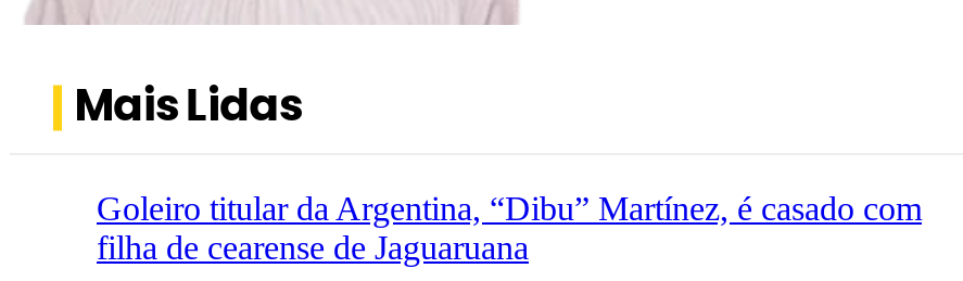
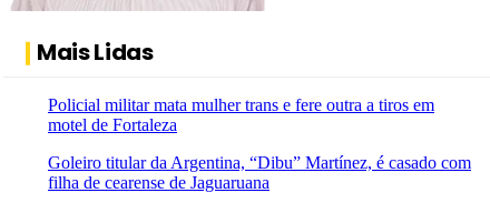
+ Policial militar mata mulher trans e fere outra a tiros em
+ motel de Fortaleza
